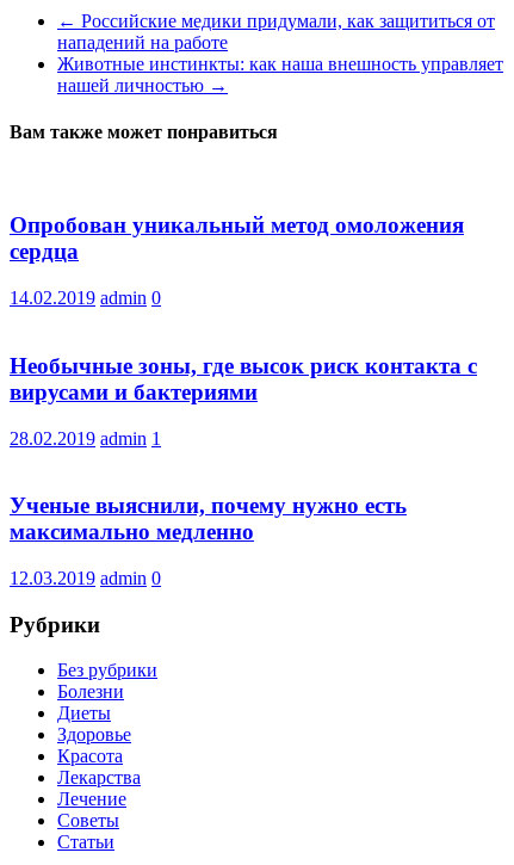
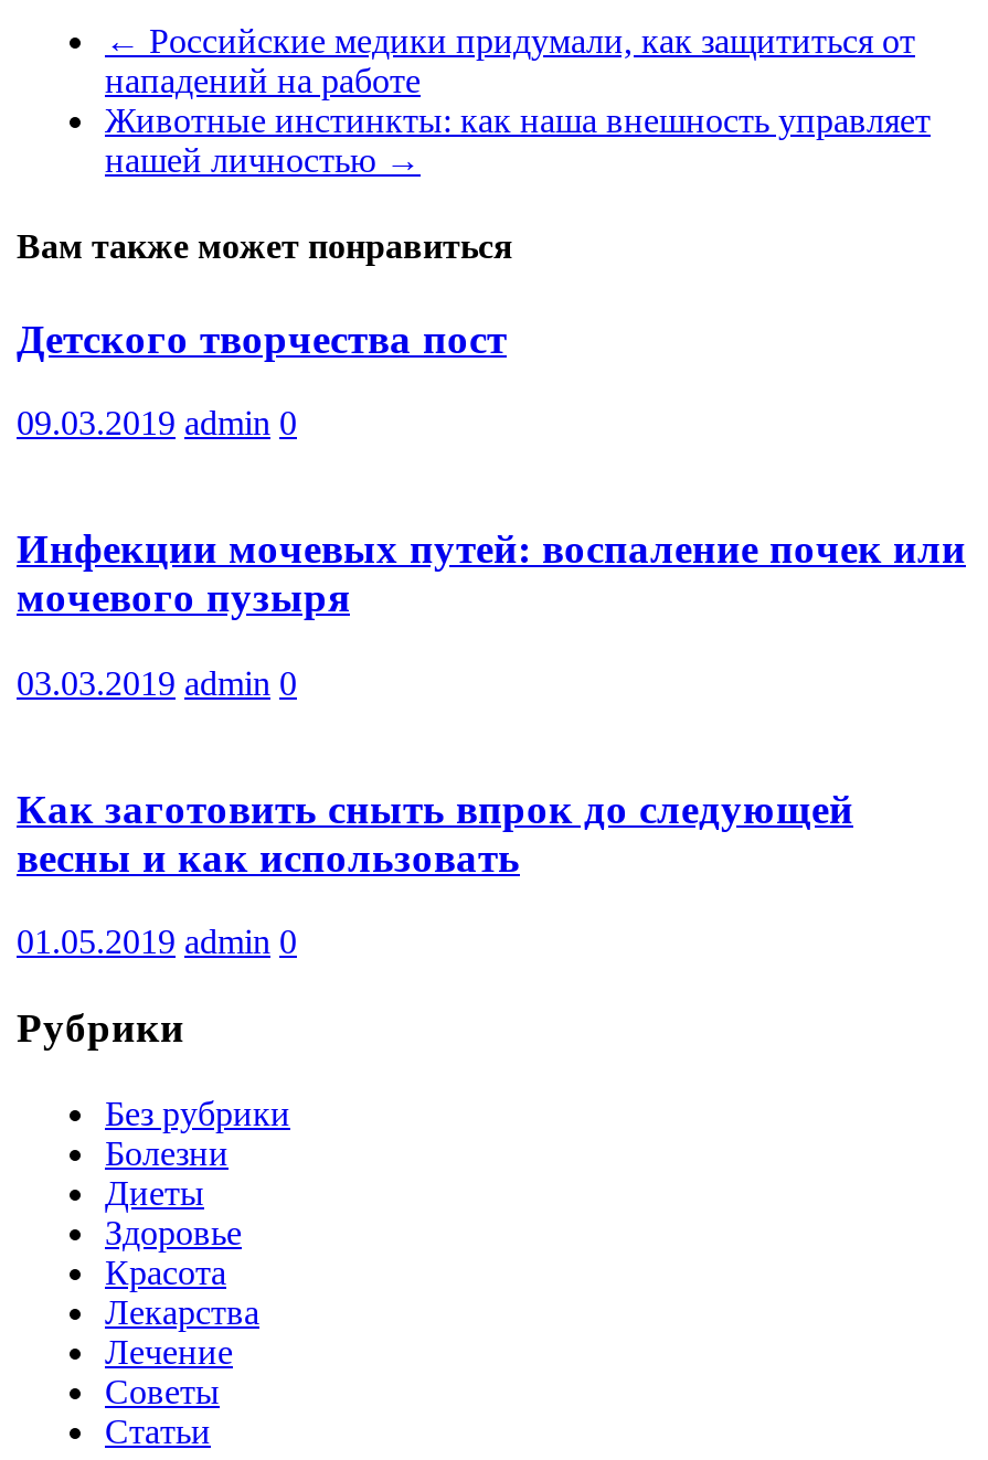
- Опробован уникальный метод омоложения
- сердца
+ Детского творчества пост

- 14.02.2019 admin 0
+ 09.03.2019 admin 0

- Необычные зоны, где высок риск контакта с
- вирусами и бактериями
+ Инфекции мочевых путей: воспаление почек или
+ мочевого пузыря

- 28.02.2019 admin 1
+ 03.03.2019 admin 0

- Ученые выяснили, почему нужно есть
- максимально медленно
+ Как заготовить сныть впрок до следующей
+ весны и как использовать

- 12.03.2019 admin 0
+ 01.05.2019 admin 0
